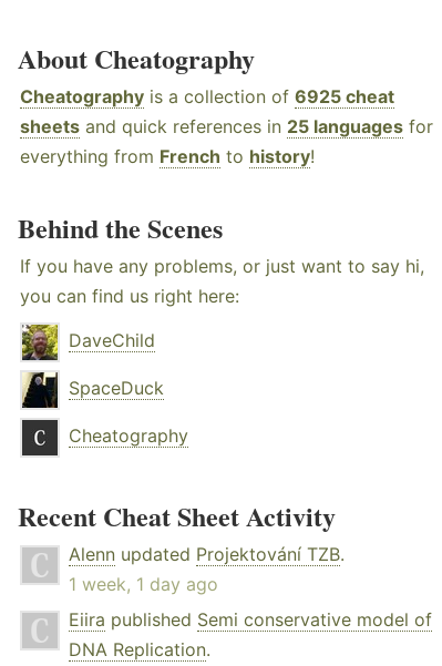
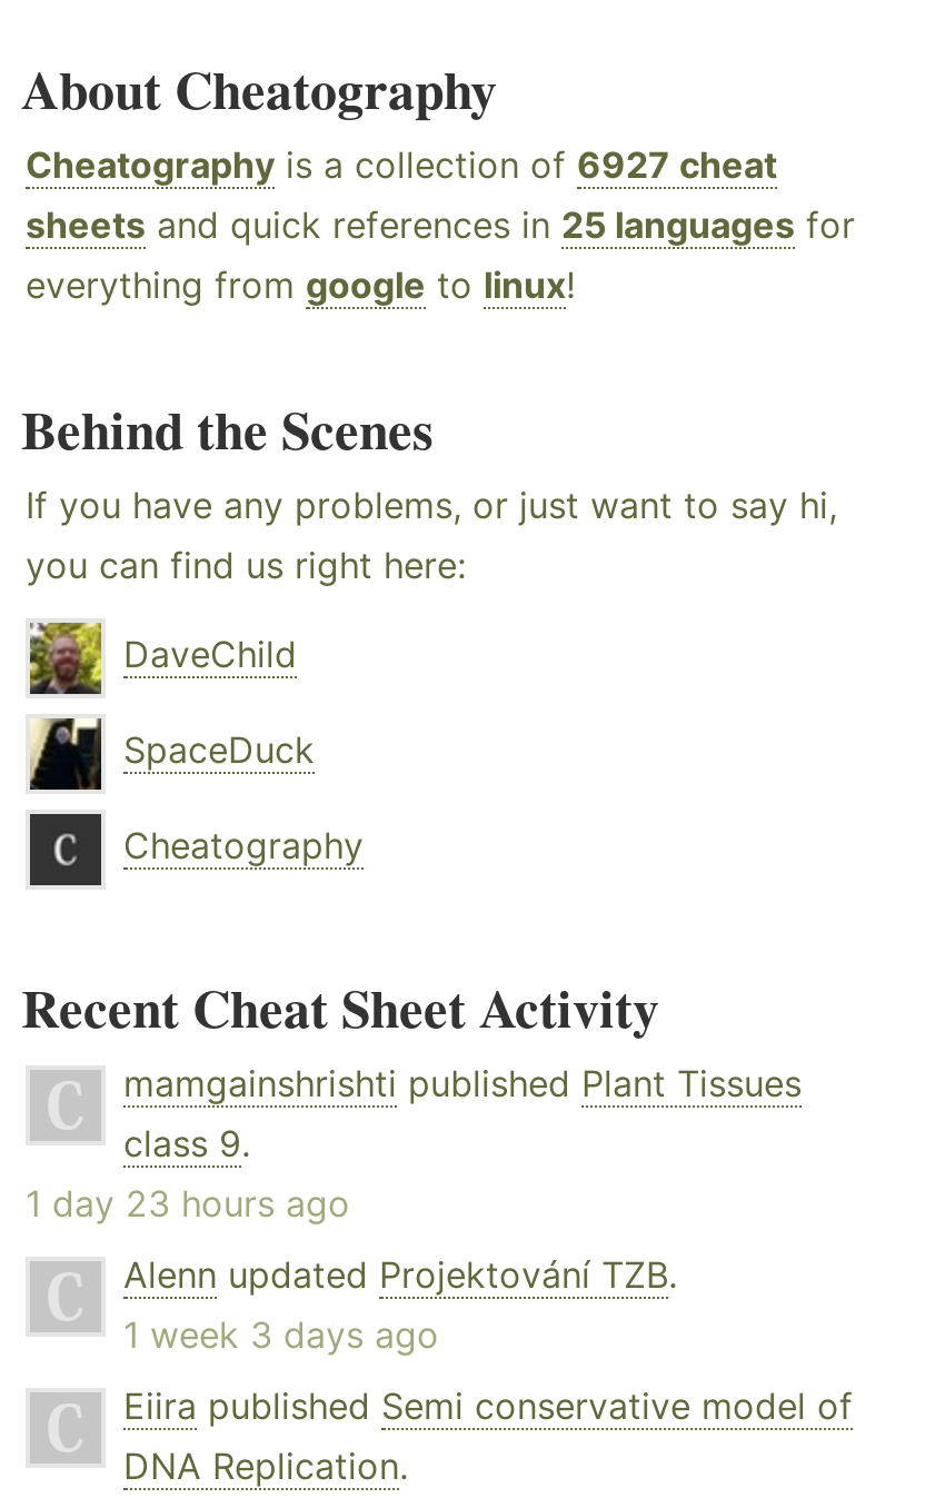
- Cheatography is a collection of 6925 cheat
+ Cheatography is a collection of 6927 cheat

- everything from French to history!
+ everything from google to linux!

+ mamgainshrishti published Plant Tissues
+ class 9.
+ 1 day 23 hours ago

- 1 week, 1 day ago
+ 1 week 3 days ago
